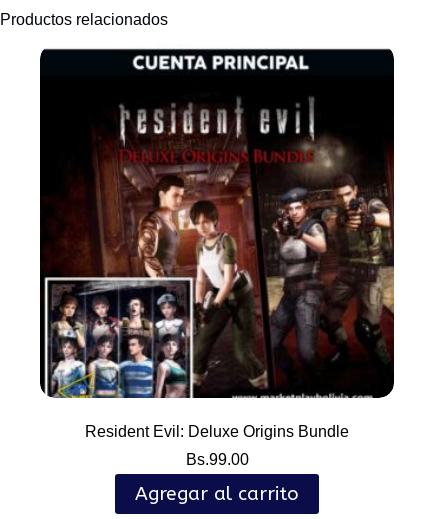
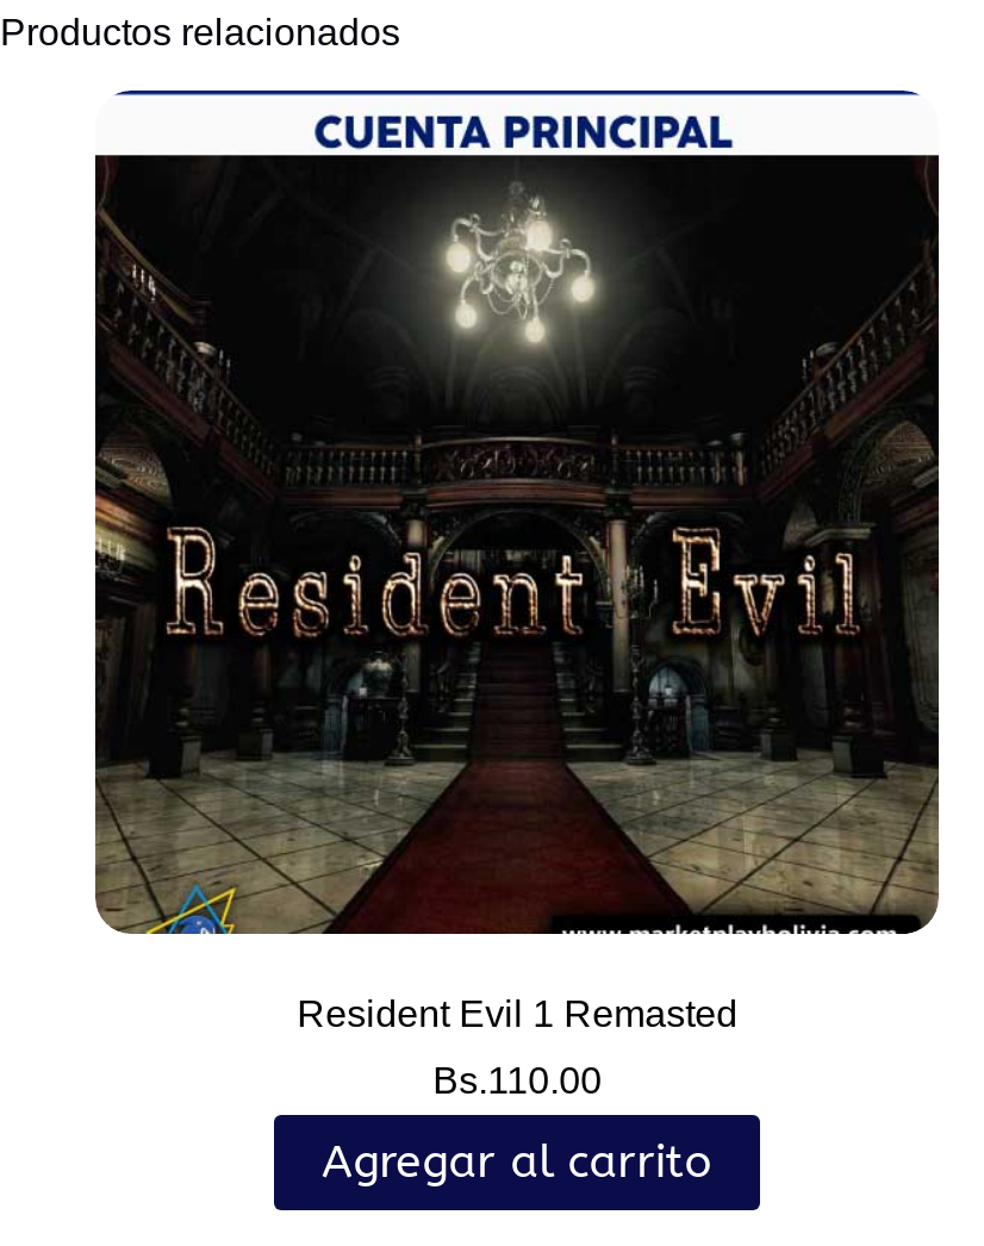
- [image]
- Resident Evil: Deluxe Origins Bundle
+ [image]
+ Resident Evil 1 Remasted

- Bs.99.00
+ Bs.110.00
